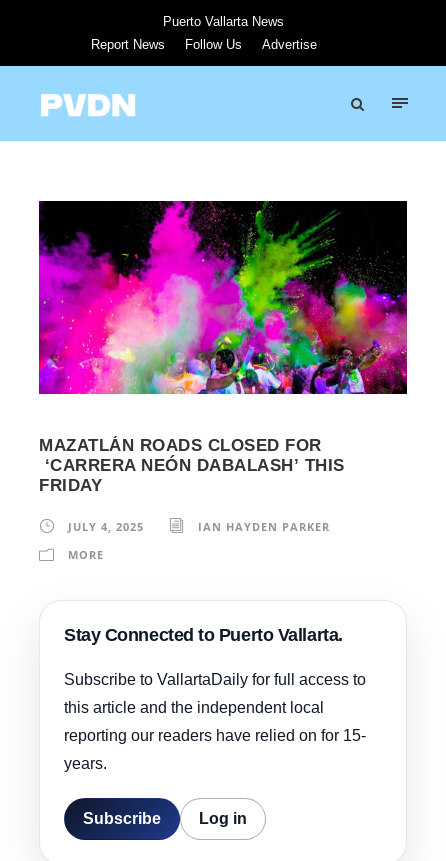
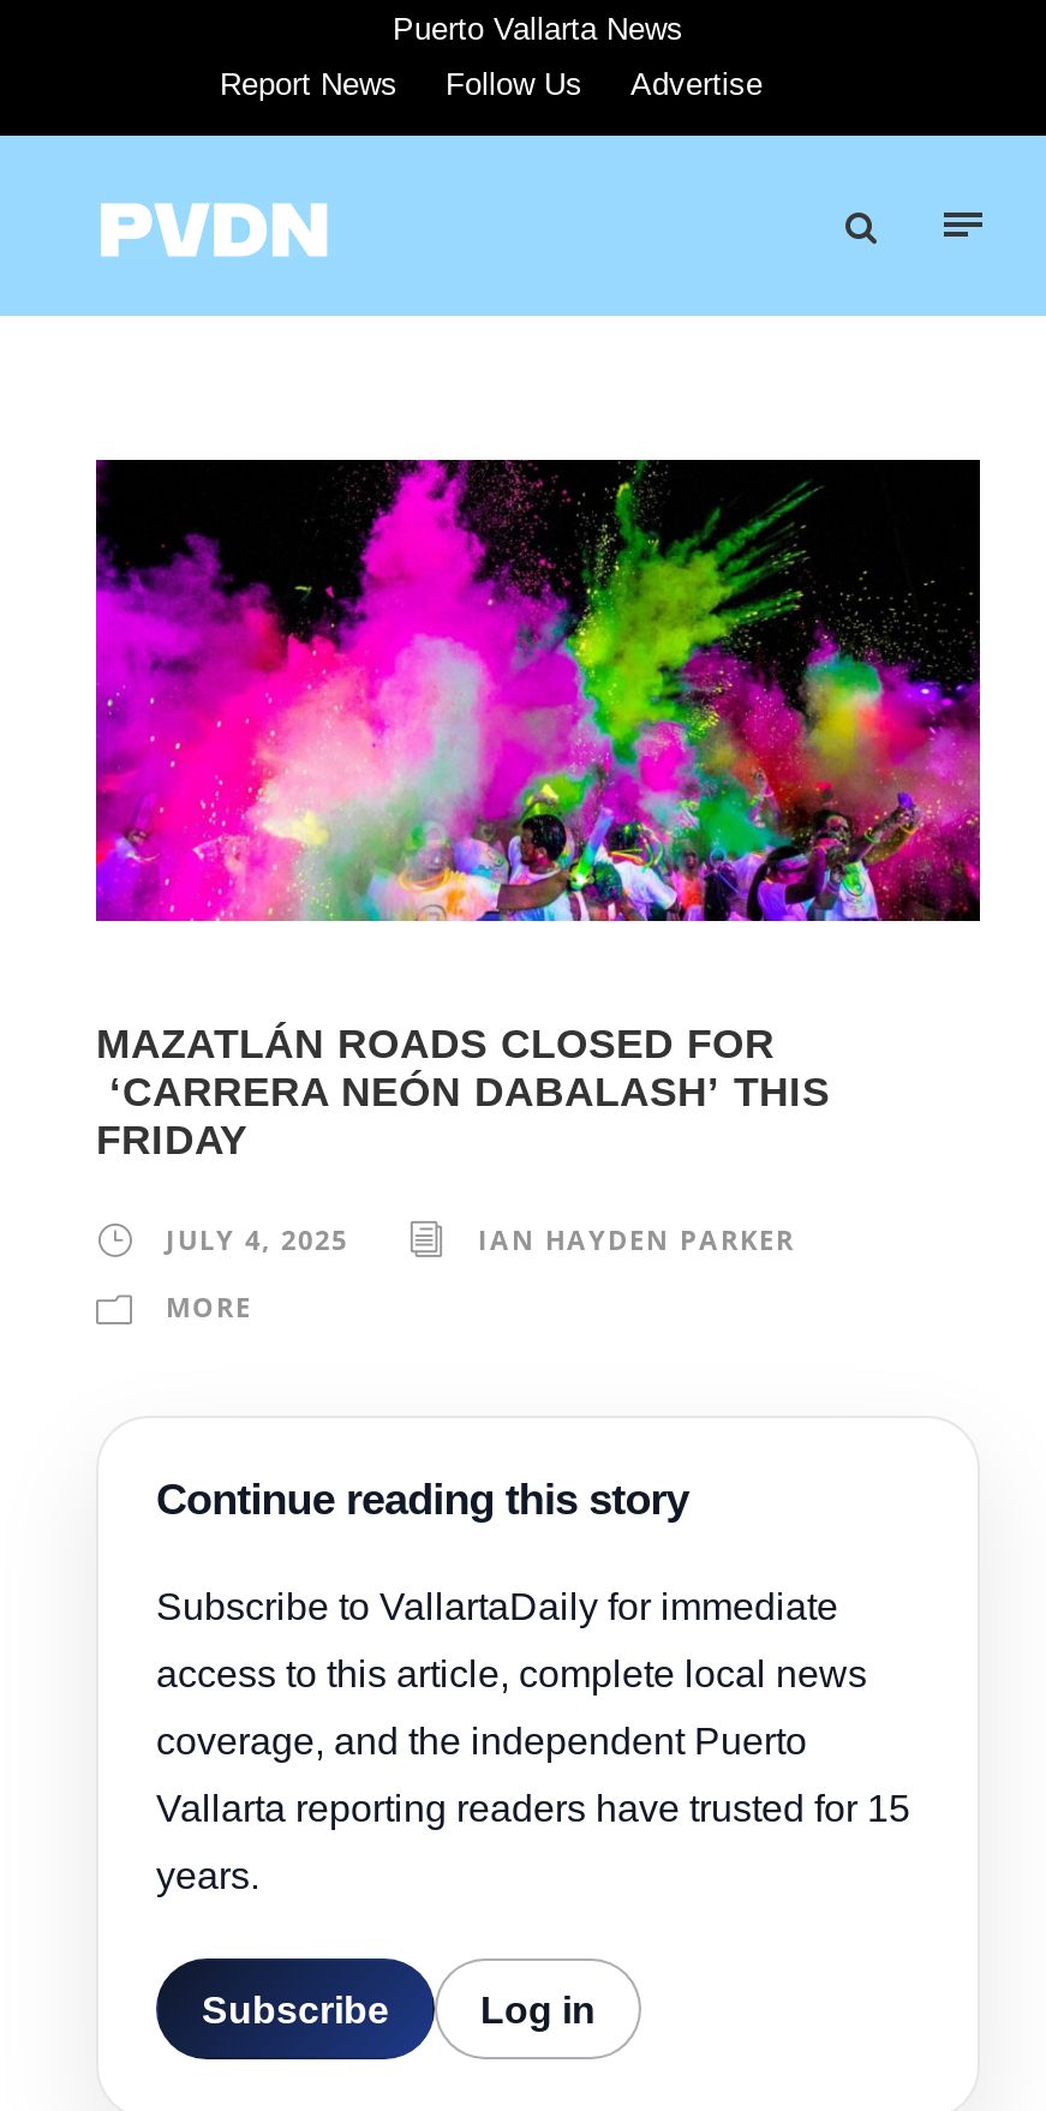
- Stay Connected to Puerto Vallarta.
- Subscribe to VallartaDaily for full access to
- this article and the independent local
- reporting our readers have relied on for 15-
+ Continue reading this story
+ Subscribe to VallartaDaily for immediate
+ access to this article, complete local news
+ coverage, and the independent Puerto
+ Vallarta reporting readers have trusted for 15
